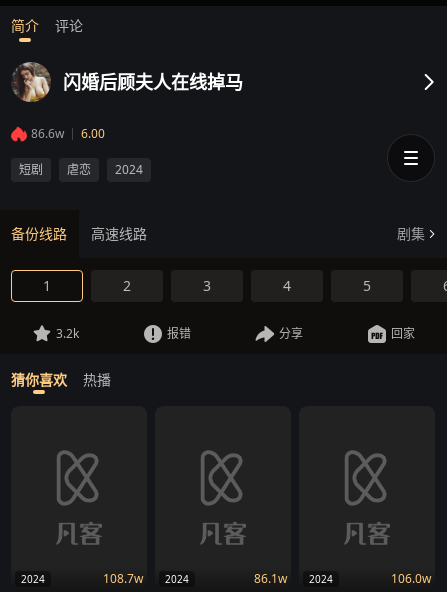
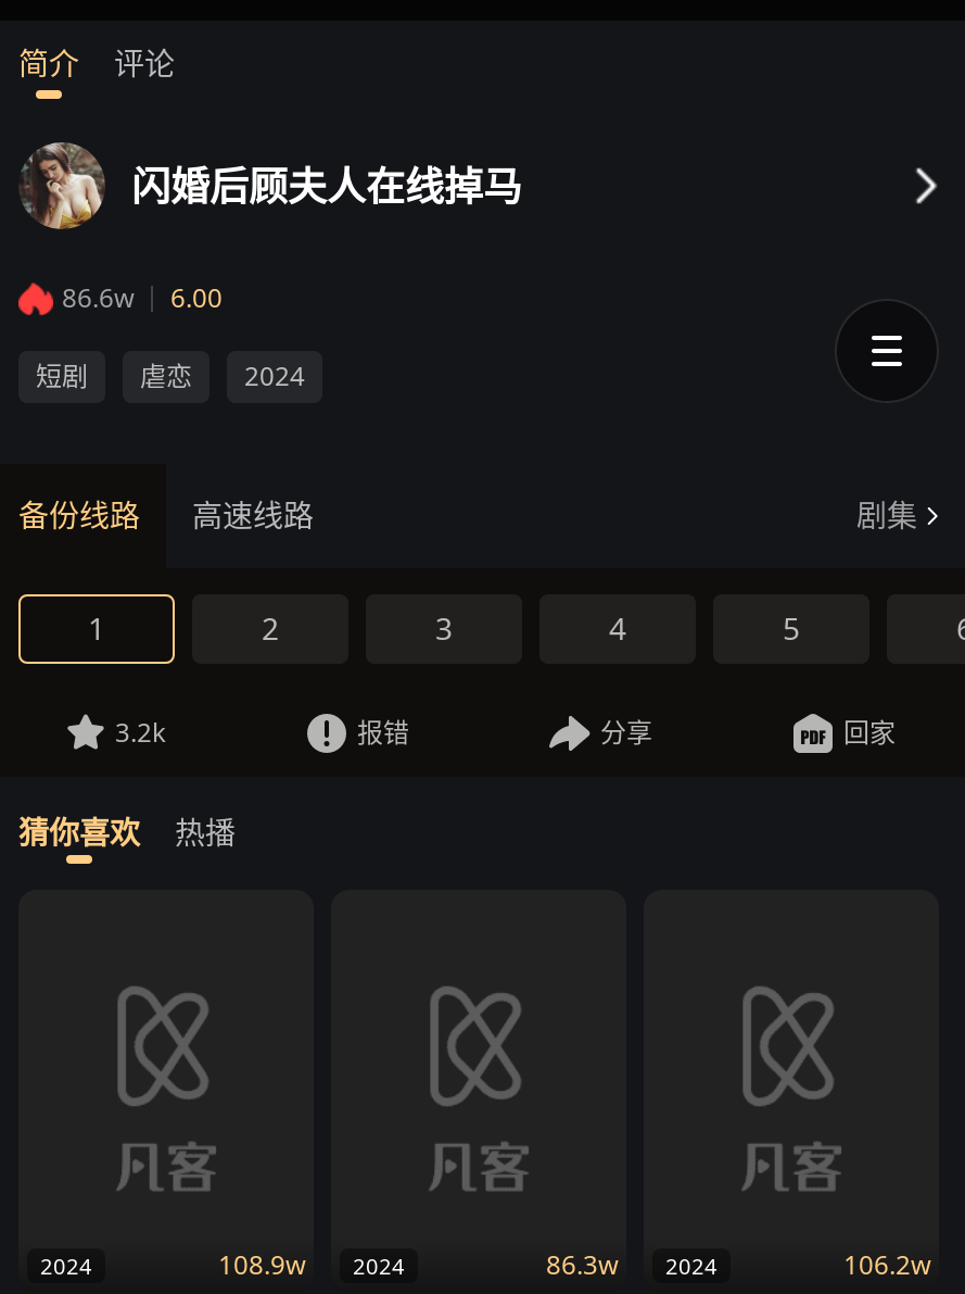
- 108.7w 2024
+ 108.9w 2024

- 86.1w 2024
+ 86.3w 2024

- 106.0w
+ 106.2w
